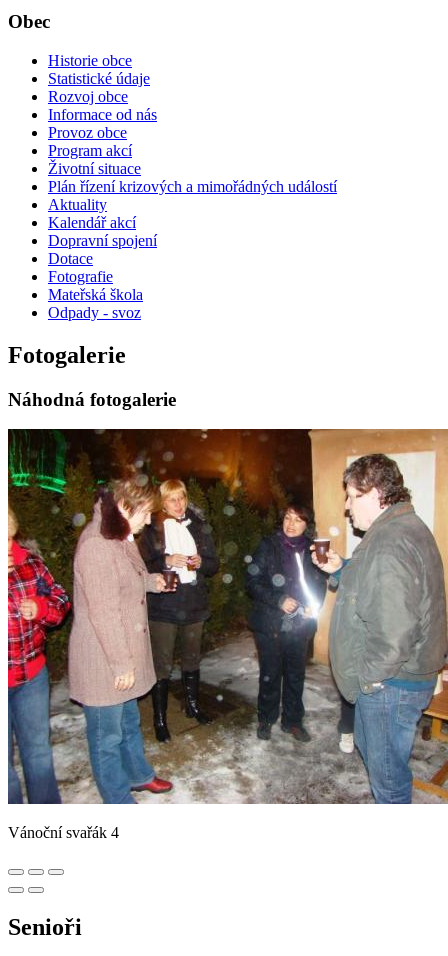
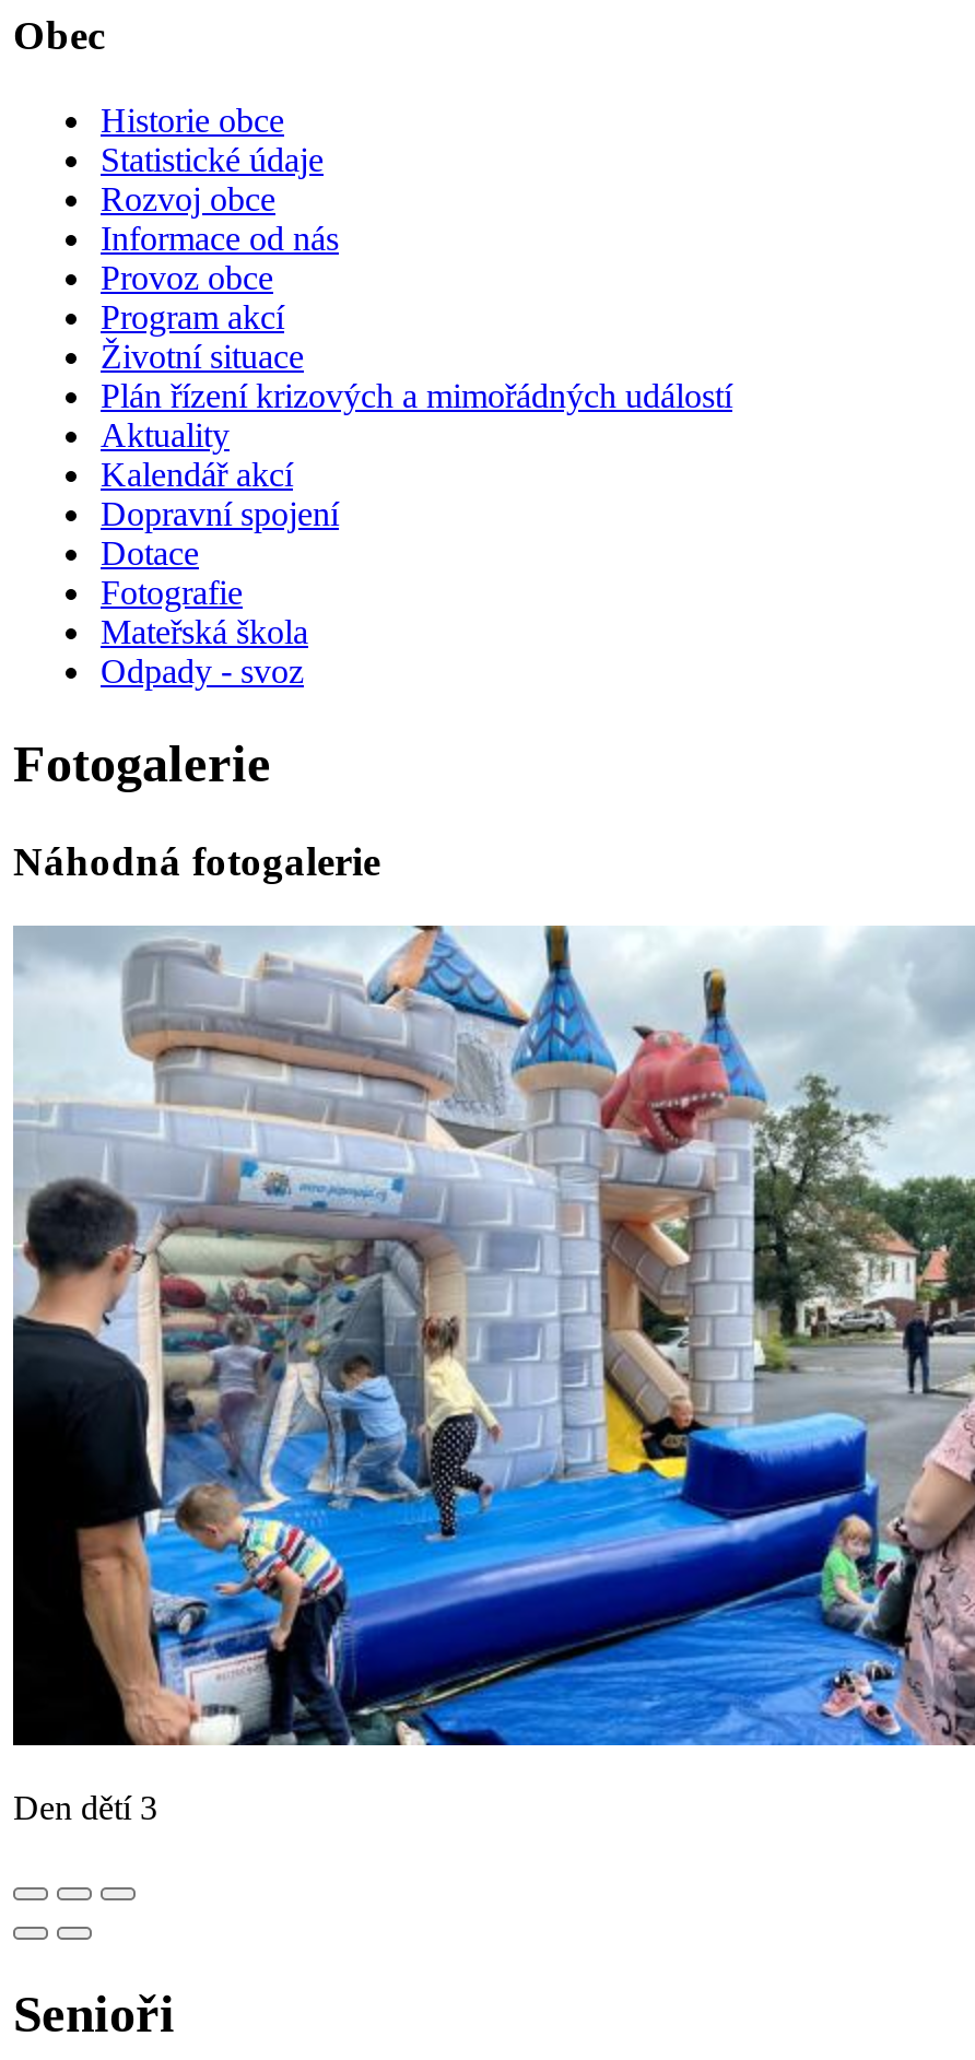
- [image]
- Vánoční svařák 4
+ [image]
+ Den dětí 3
